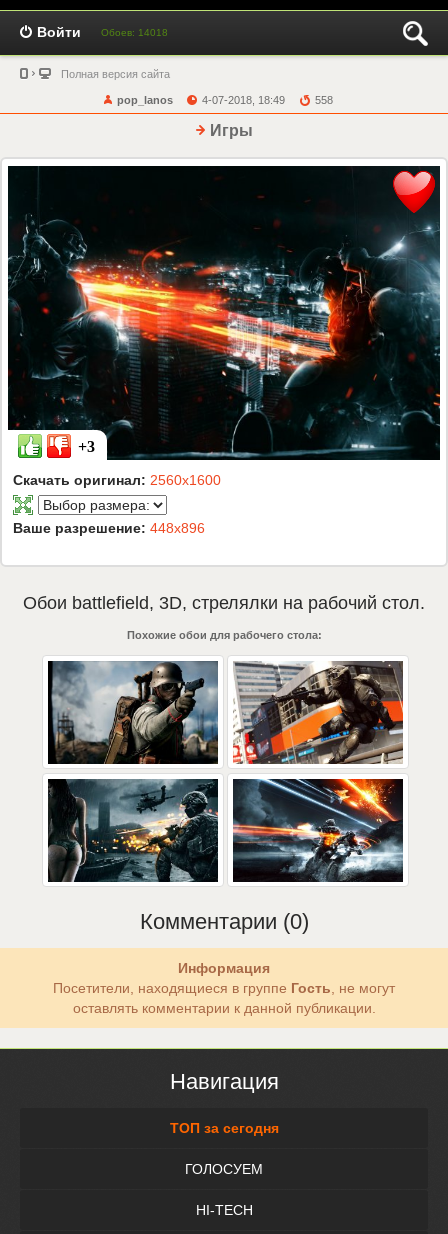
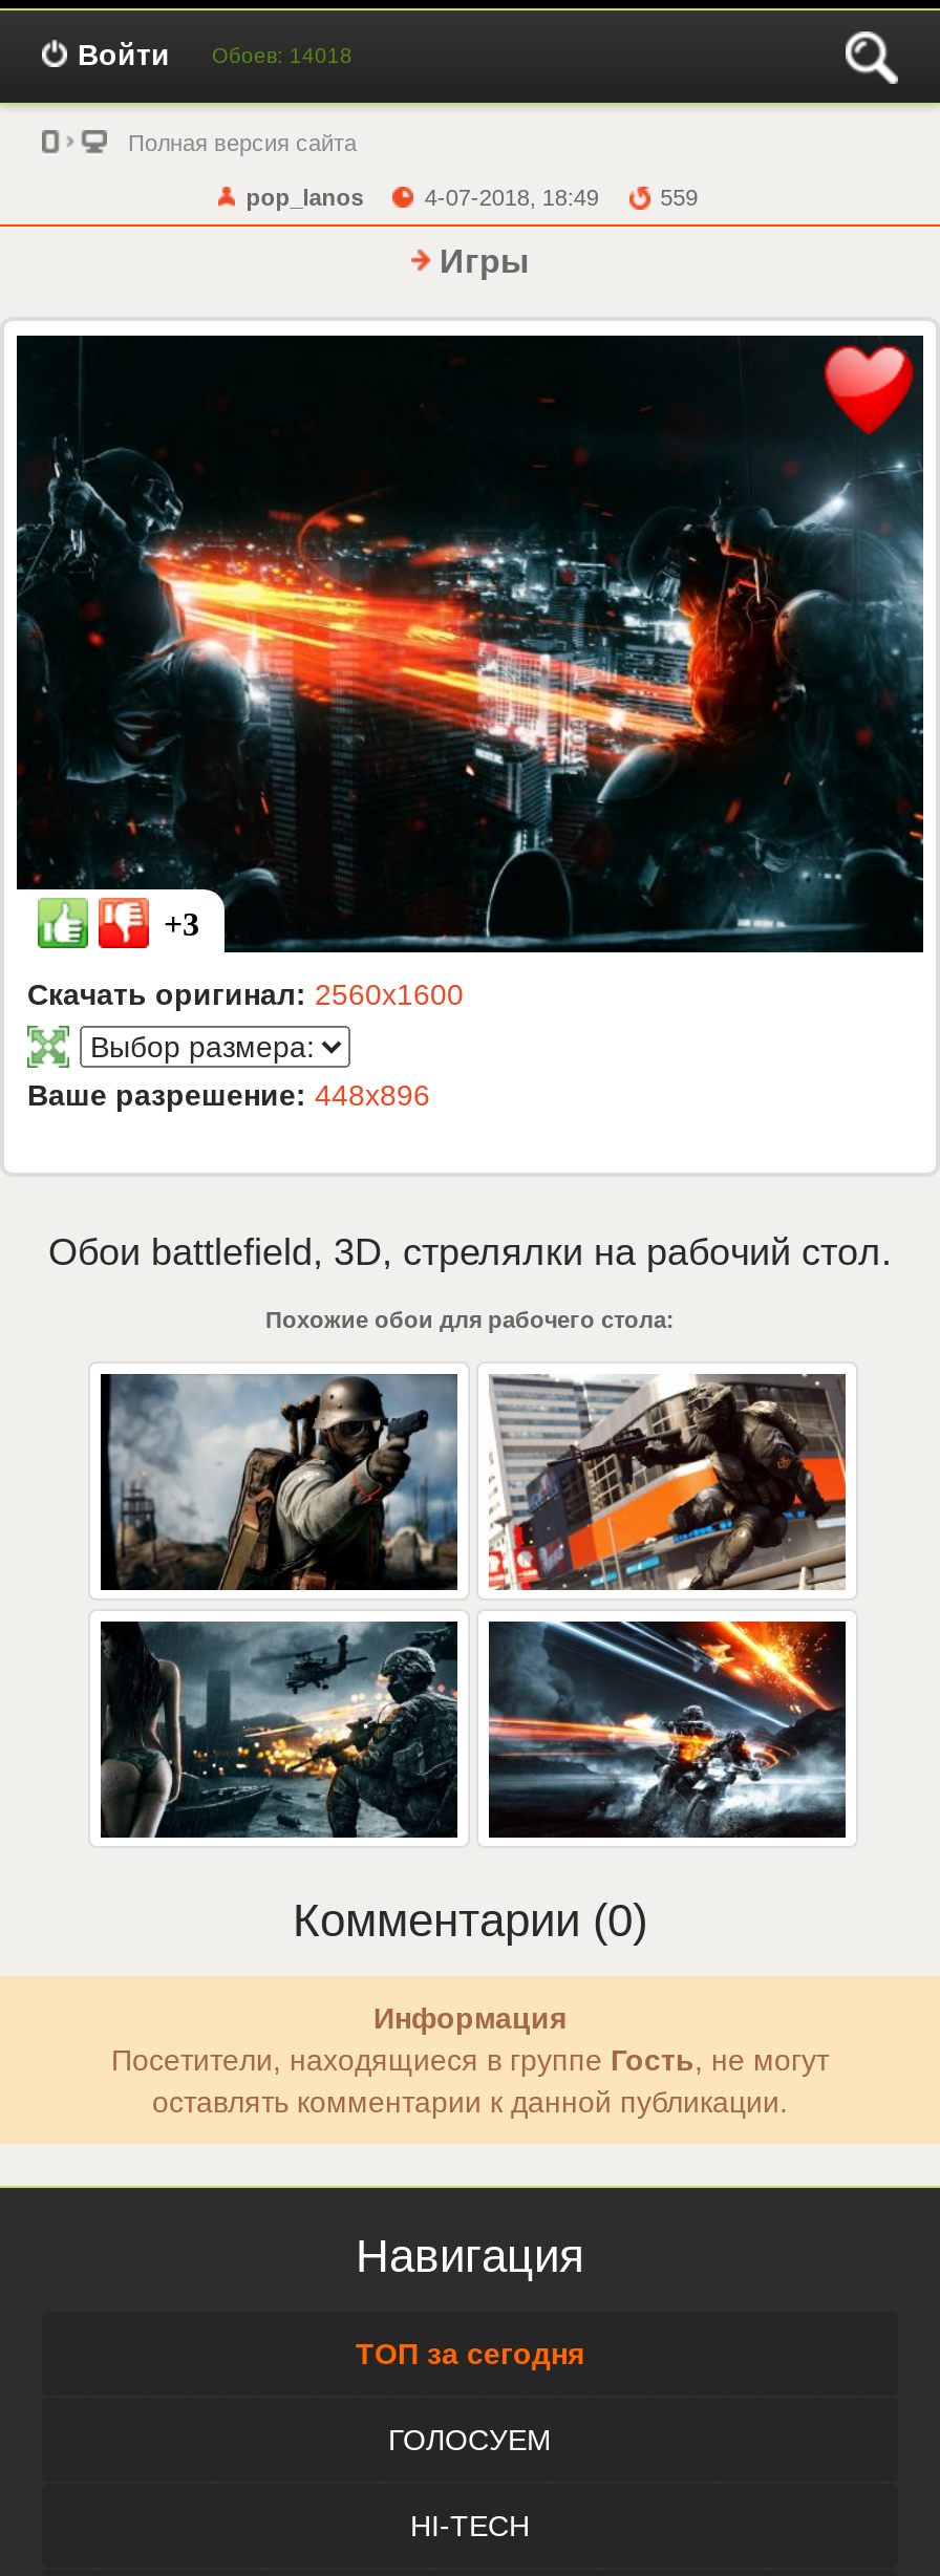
- 558
+ 559
